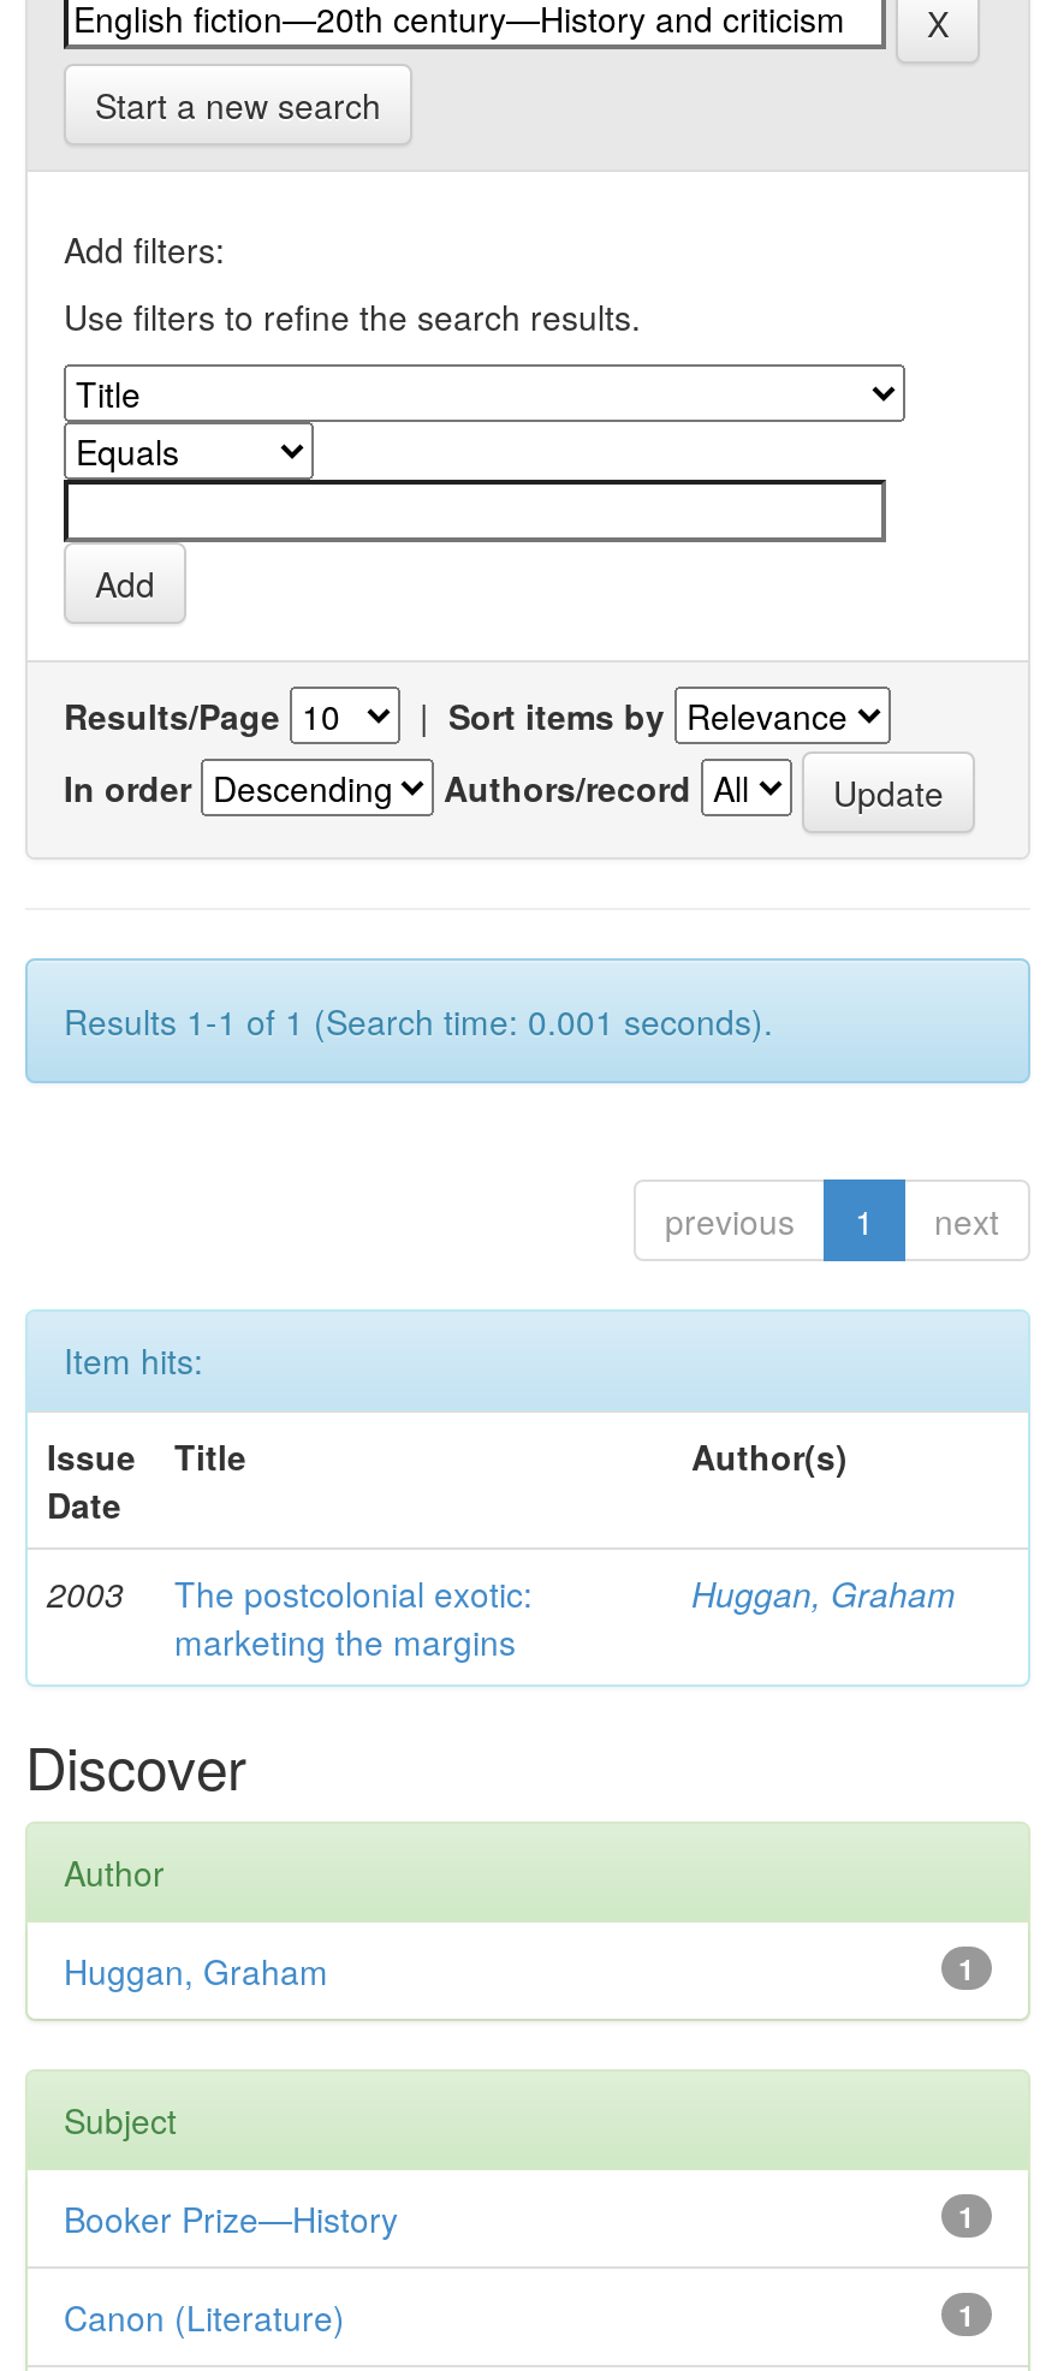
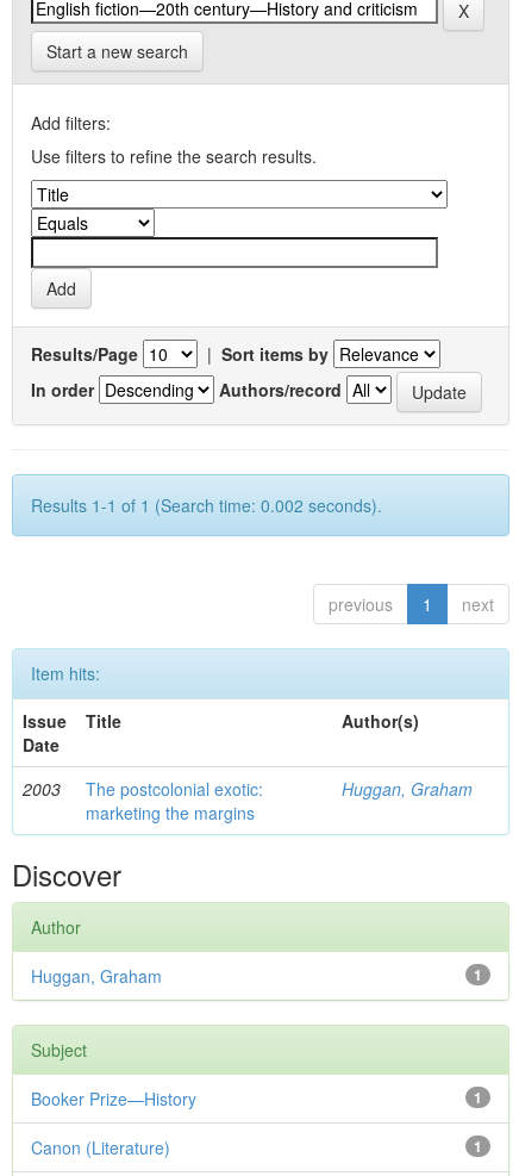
- Results 1-1 of 1 (Search time: 0.001 seconds).
+ Results 1-1 of 1 (Search time: 0.002 seconds).
